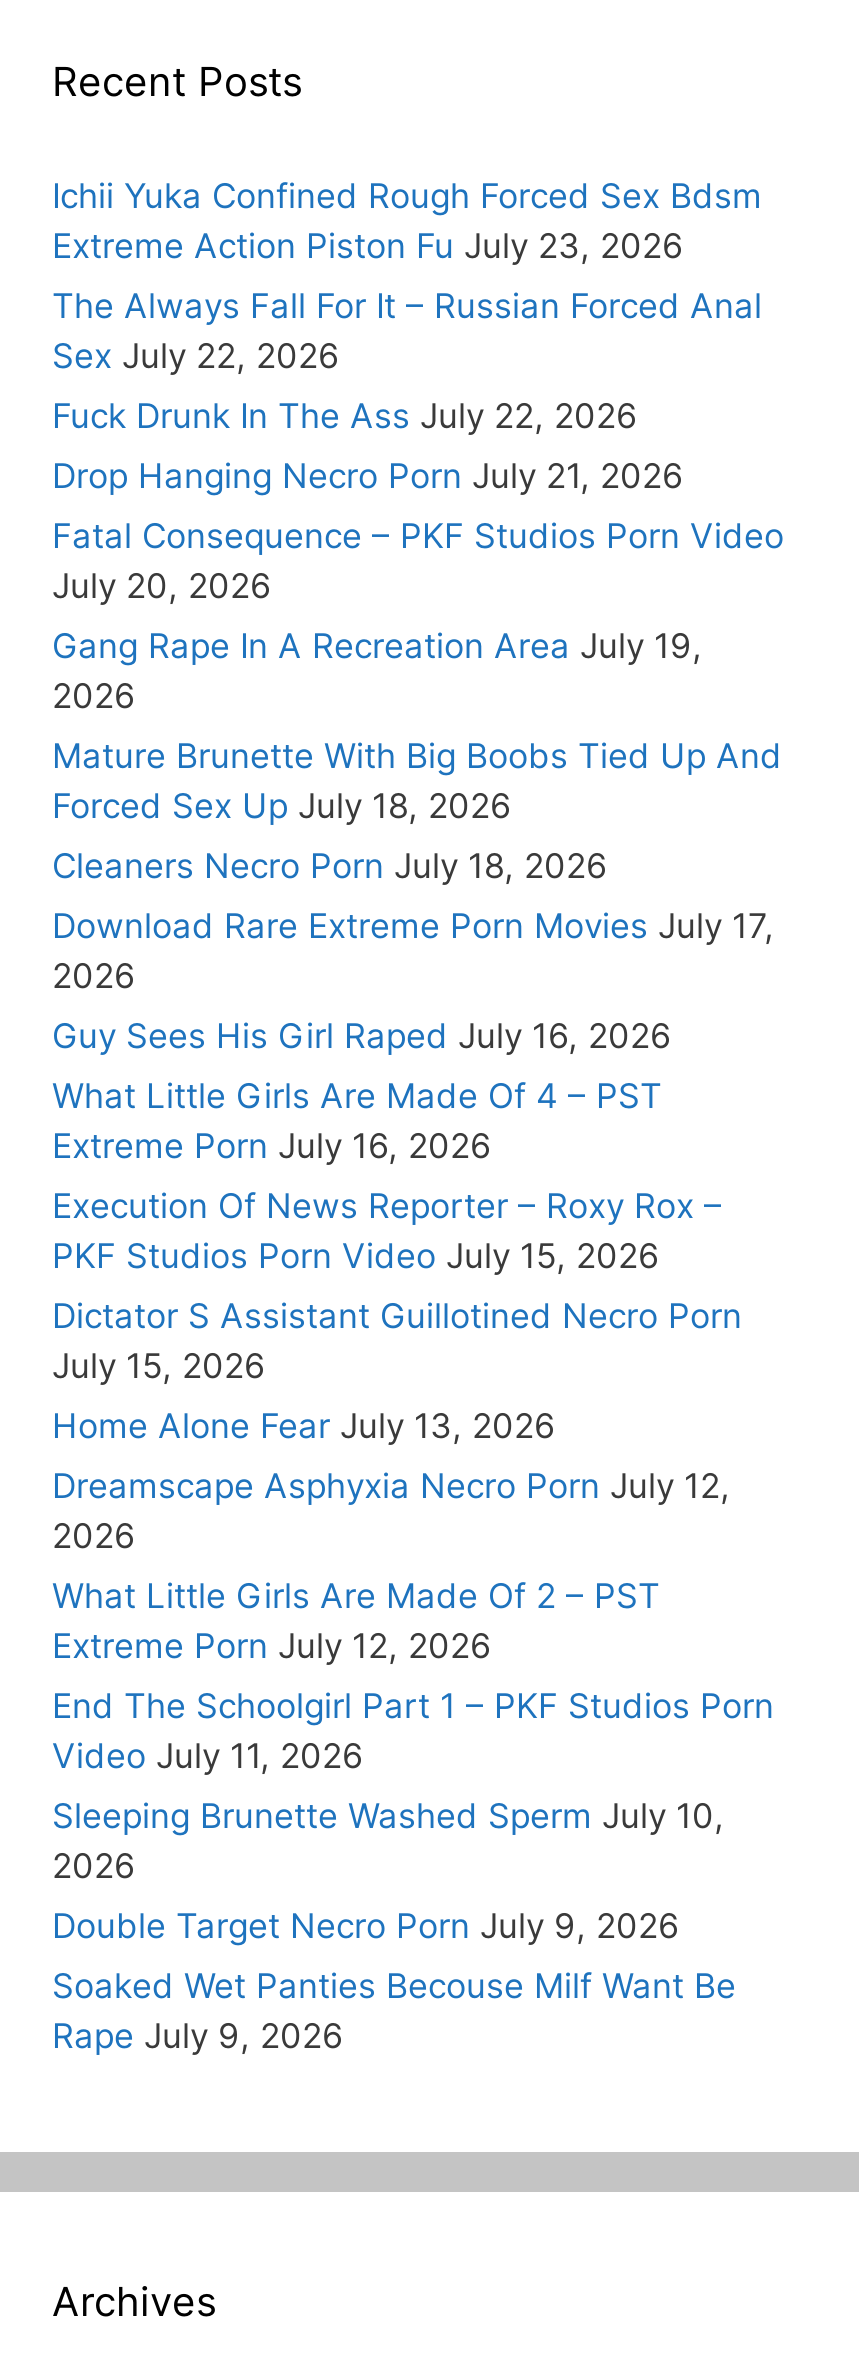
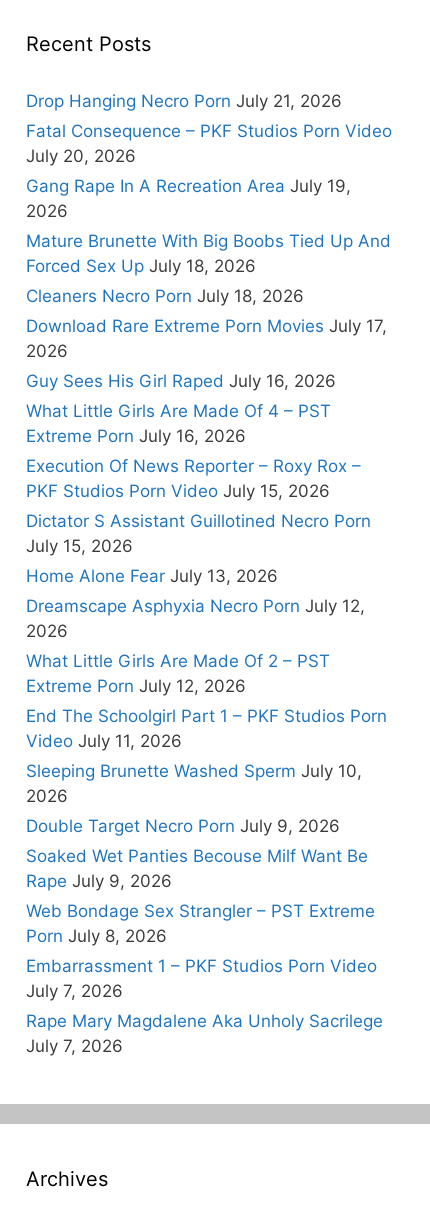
- Ichii Yuka Confined Rough Forced Sex Bdsm
- Extreme Action Piston Fu July 23, 2026
- The Always Fall For It – Russian Forced Anal
- Sex July 22, 2026
- Fuck Drunk In The Ass July 22, 2026

moved up: Drop Hanging Necro Porn July 21, 2026 | Fatal Consequence – PKF Studios Porn Video | July 20, 2026 | ... | Soaked Wet Panties Becouse Milf Want Be | Rape July 9, 2026

+ Web Bondage Sex Strangler – PST Extreme
+ Porn July 8, 2026
+ Embarrassment 1 – PKF Studios Porn Video
+ July 7, 2026
+ Rape Mary Magdalene Aka Unholy Sacrilege
+ July 7, 2026
